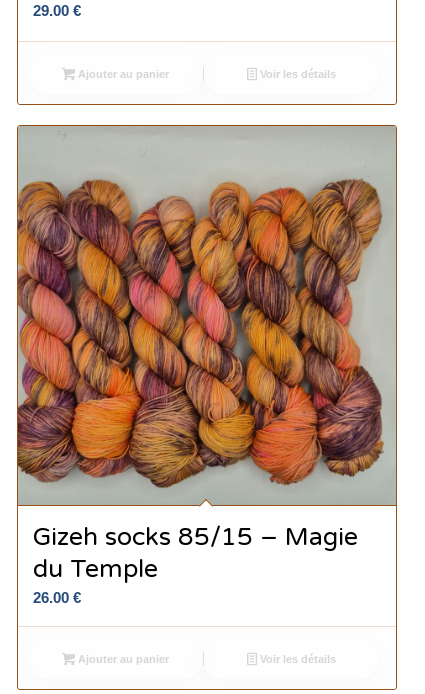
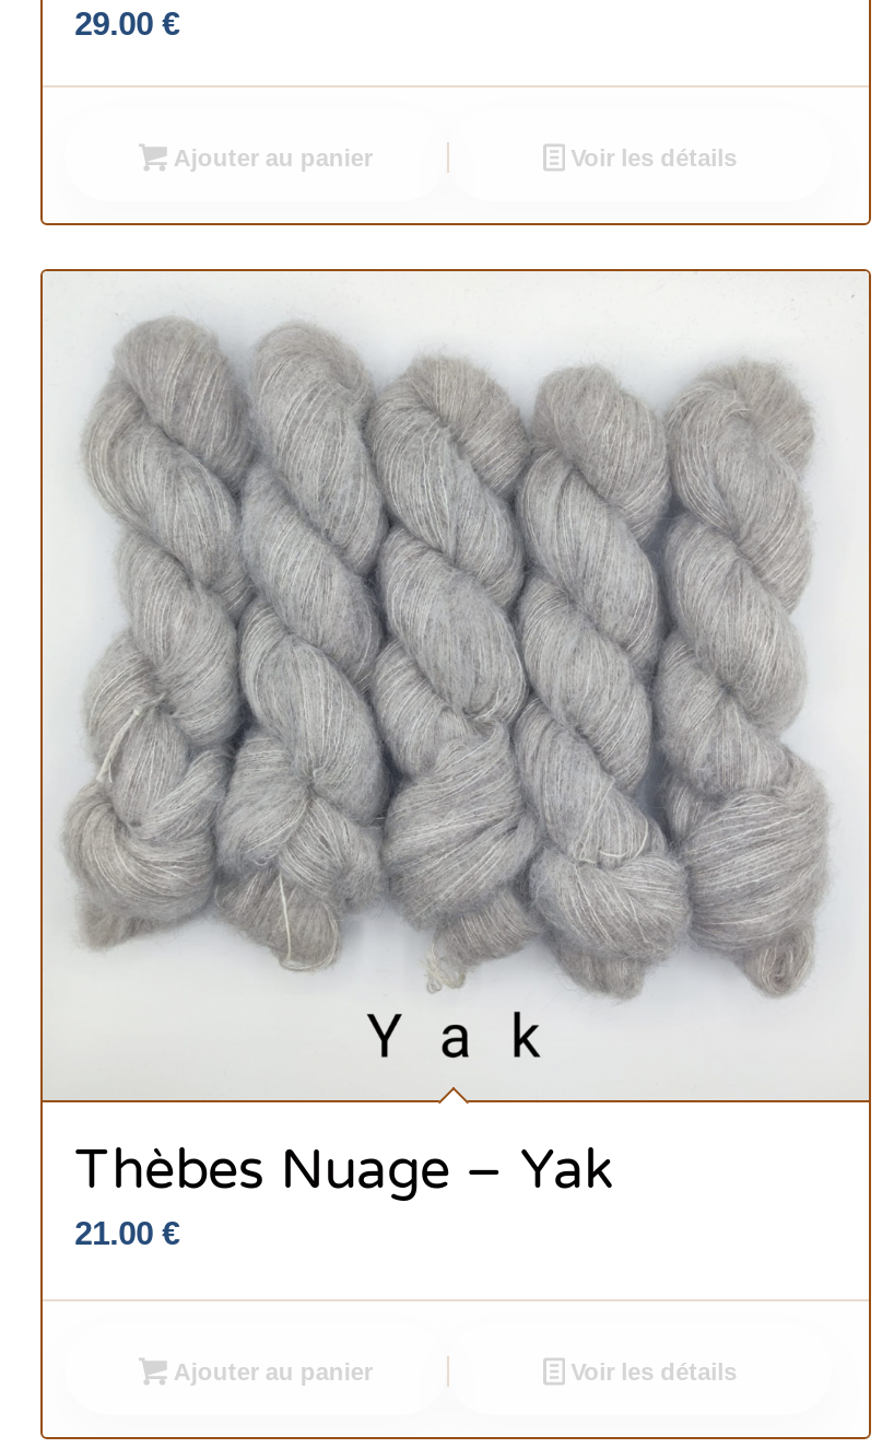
- [image]
- Gizeh socks 85/15 – Magie
- du Temple
- 26.00 €
+ [image]
+ Thèbes Nuage – Yak
+ 21.00 €
